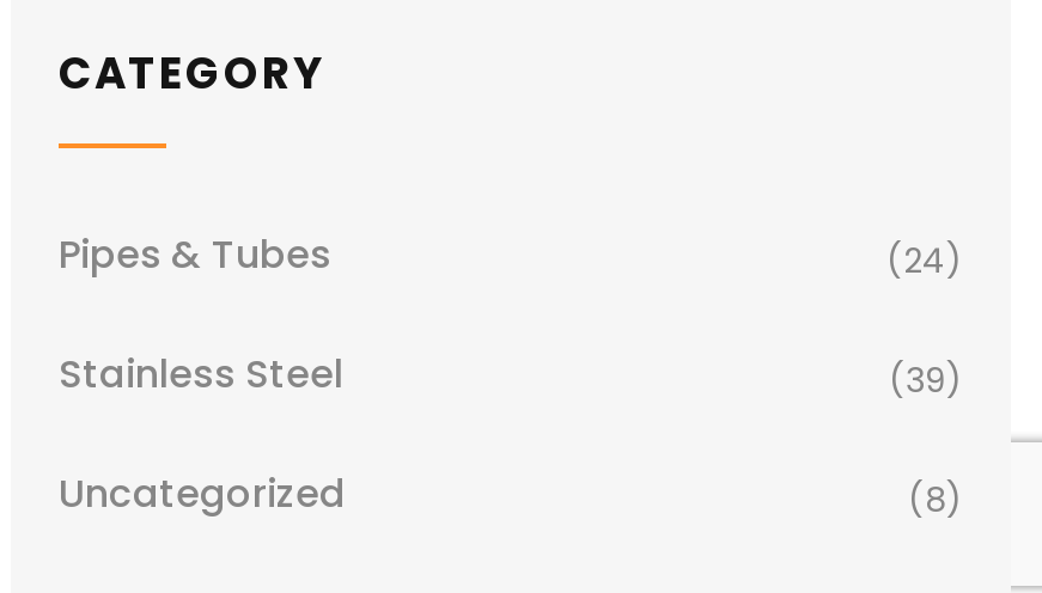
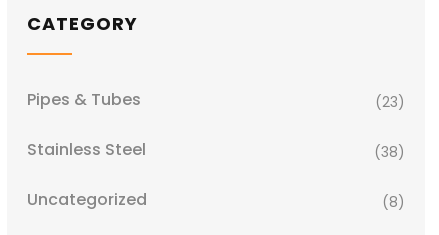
- (24)
+ (23)

- (39)
+ (38)
